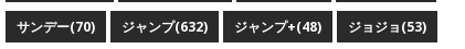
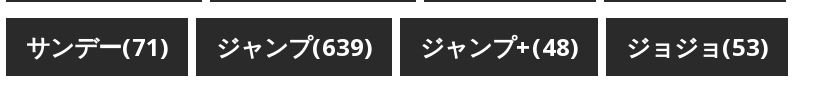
- サンデー(70)
+ サンデー(71)

- ジャンプ(632)
+ ジャンプ(639)
